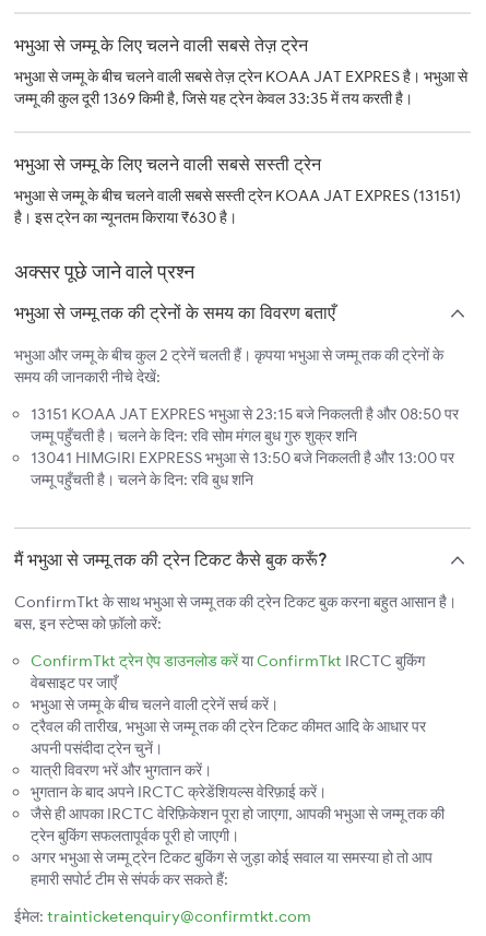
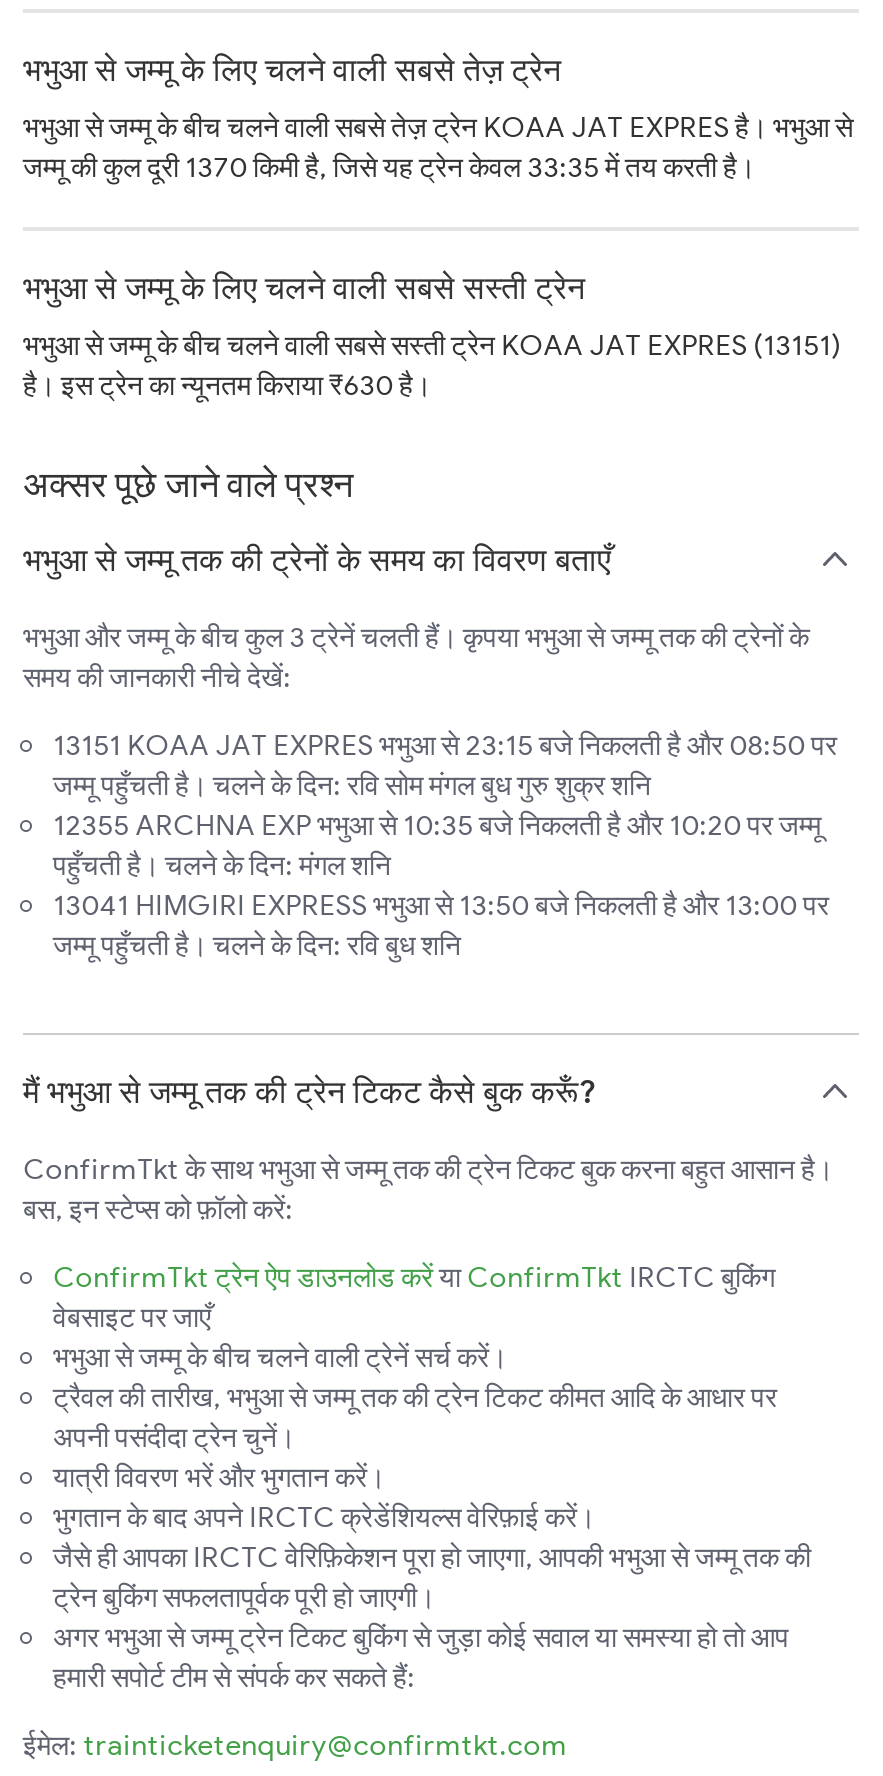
- जम्मू की कुल दूरी 1369 किमी है, जिसे यह ट्रेन केवल 33:35 में तय करती है।
+ जम्मू की कुल दूरी 1370 किमी है, जिसे यह ट्रेन केवल 33:35 में तय करती है।

- भभुआ और जम्मू के बीच कुल 2 ट्रेनें चलती हैं। कृपया भभुआ से जम्मू तक की ट्रेनों के
+ भभुआ और जम्मू के बीच कुल 3 ट्रेनें चलती हैं। कृपया भभुआ से जम्मू तक की ट्रेनों के

+ 12355 ARCHNA EXP भभुआ से 10:35 बजे निकलती है और 10:20 पर जम्मू
+ पहुँचती है। चलने के दिन: मंगल शनि
